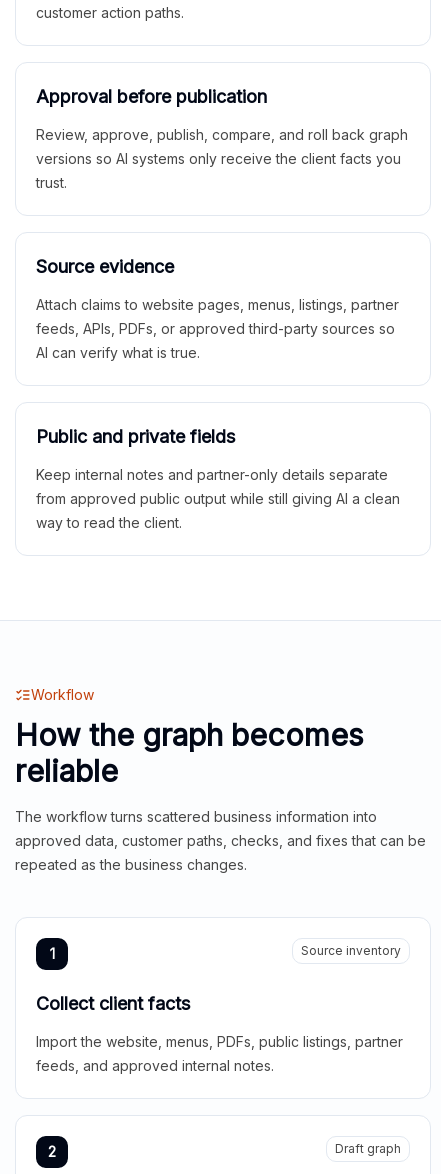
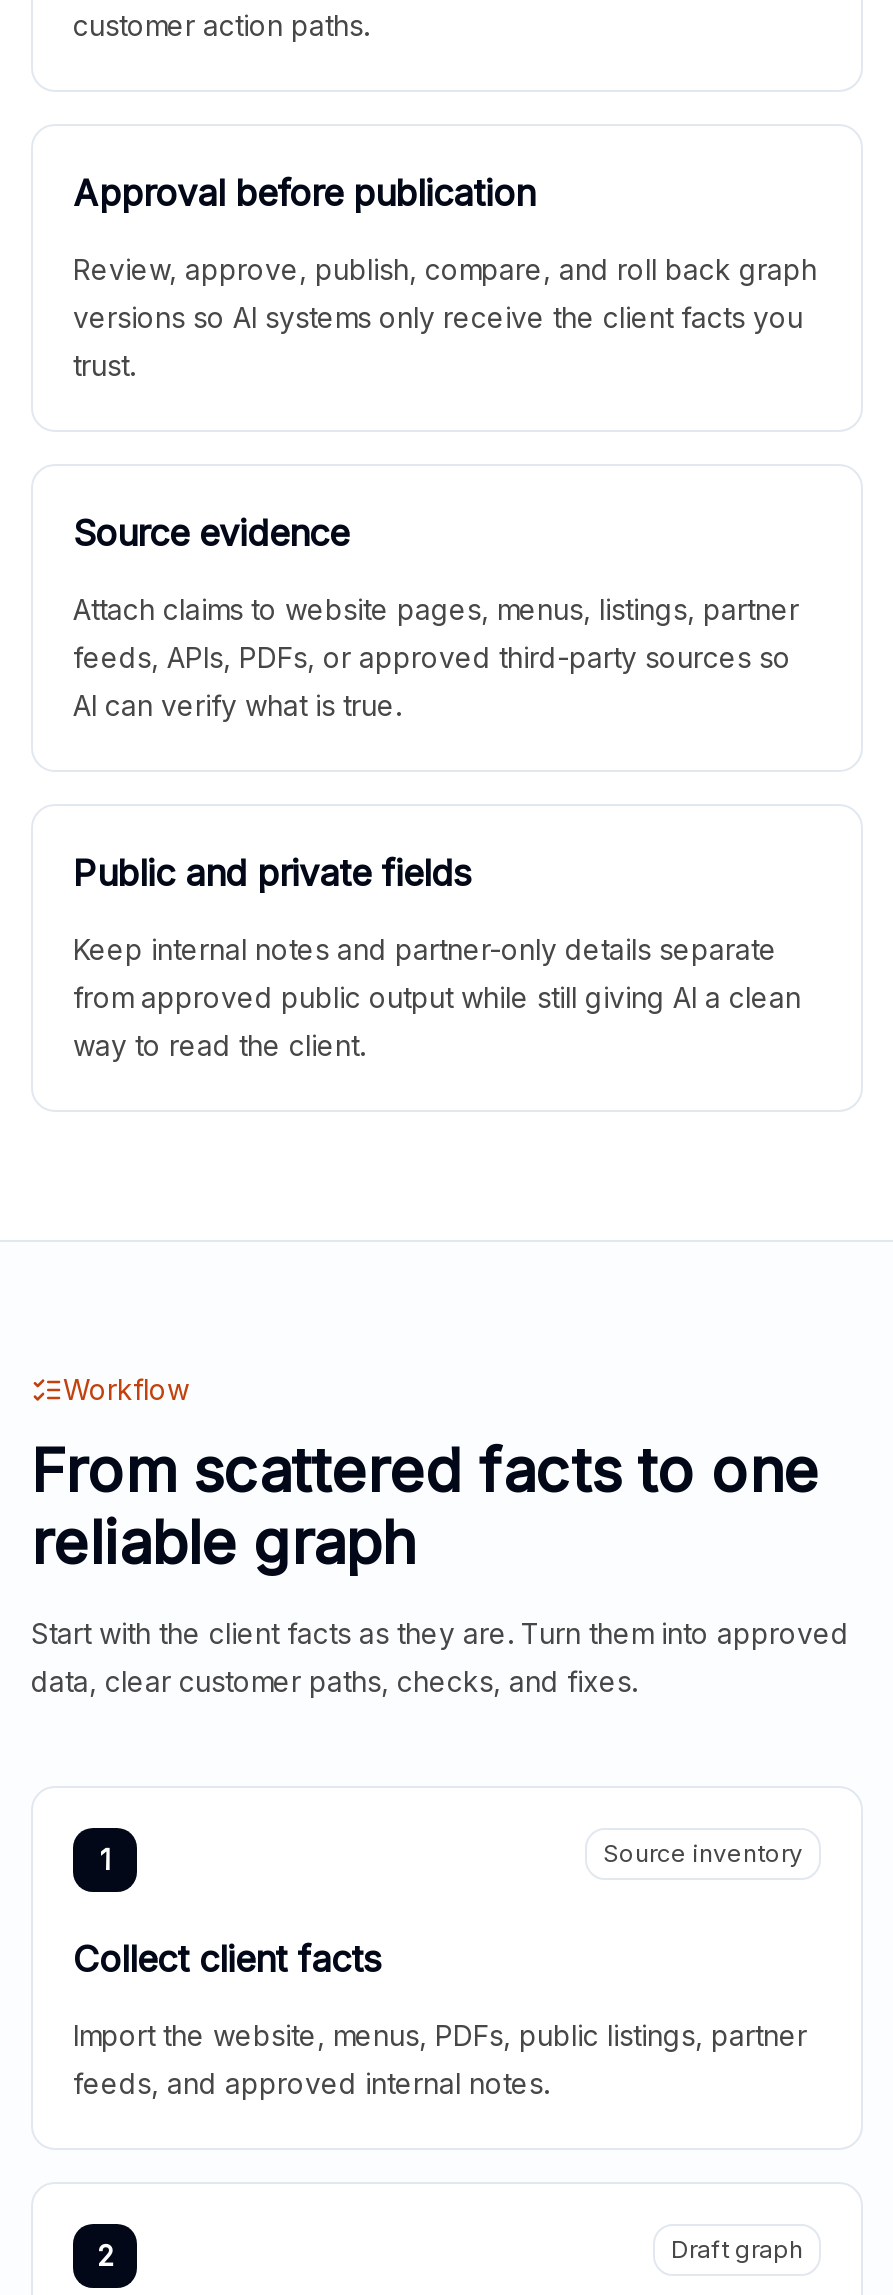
- How the graph becomes
- reliable
+ From scattered facts to one
+ reliable graph

- The workflow turns scattered business information into
- approved data, customer paths, checks, and fixes that can be
- repeated as the business changes.
+ Start with the client facts as they are. Turn them into approved
+ data, clear customer paths, checks, and fixes.
